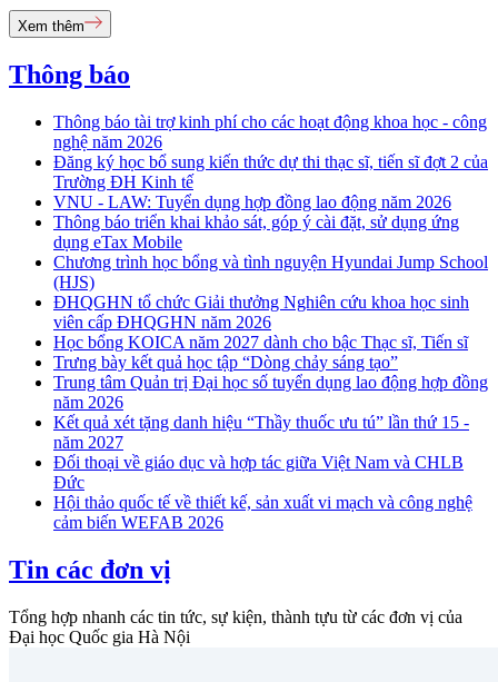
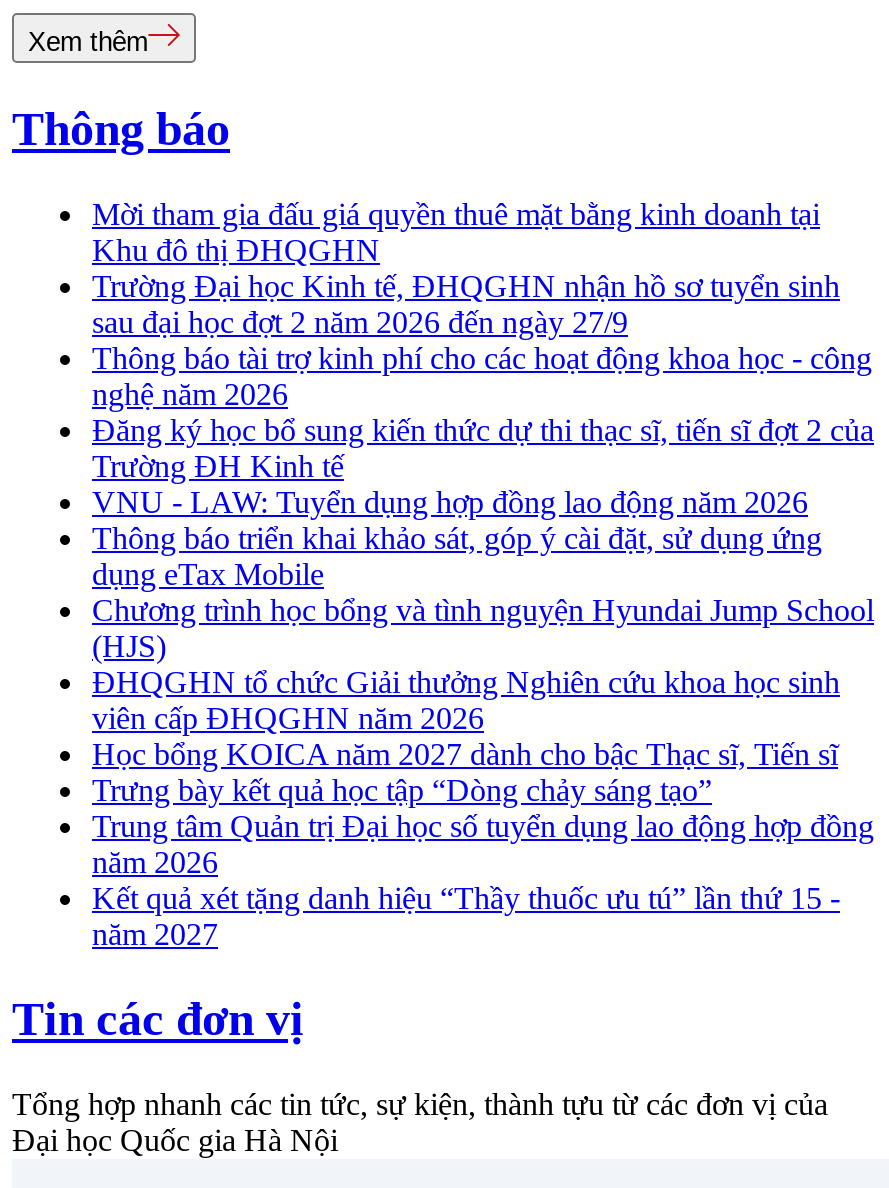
+ Mời tham gia đấu giá quyền thuê mặt bằng kinh doanh tại
+ Khu đô thị ĐHQGHN
+ Trường Đại học Kinh tế, ĐHQGHN nhận hồ sơ tuyển sinh
+ sau đại học đợt 2 năm 2026 đến ngày 27/9

moved down: Thông báo tài trợ kinh phí cho các hoạt động khoa học - công | nghệ năm 2026 | Đăng ký học bổ sung kiến thức dự thi thạc sĩ, tiến sĩ đợt 2 của | ... | Kết quả xét tặng danh hiệu “Thầy thuốc ưu tú” lần thứ 15 - | năm 2027

- Đối thoại về giáo dục và hợp tác giữa Việt Nam và CHLB
- Đức
- Hội thảo quốc tế về thiết kế, sản xuất vi mạch và công nghệ
- cảm biến WEFAB 2026
